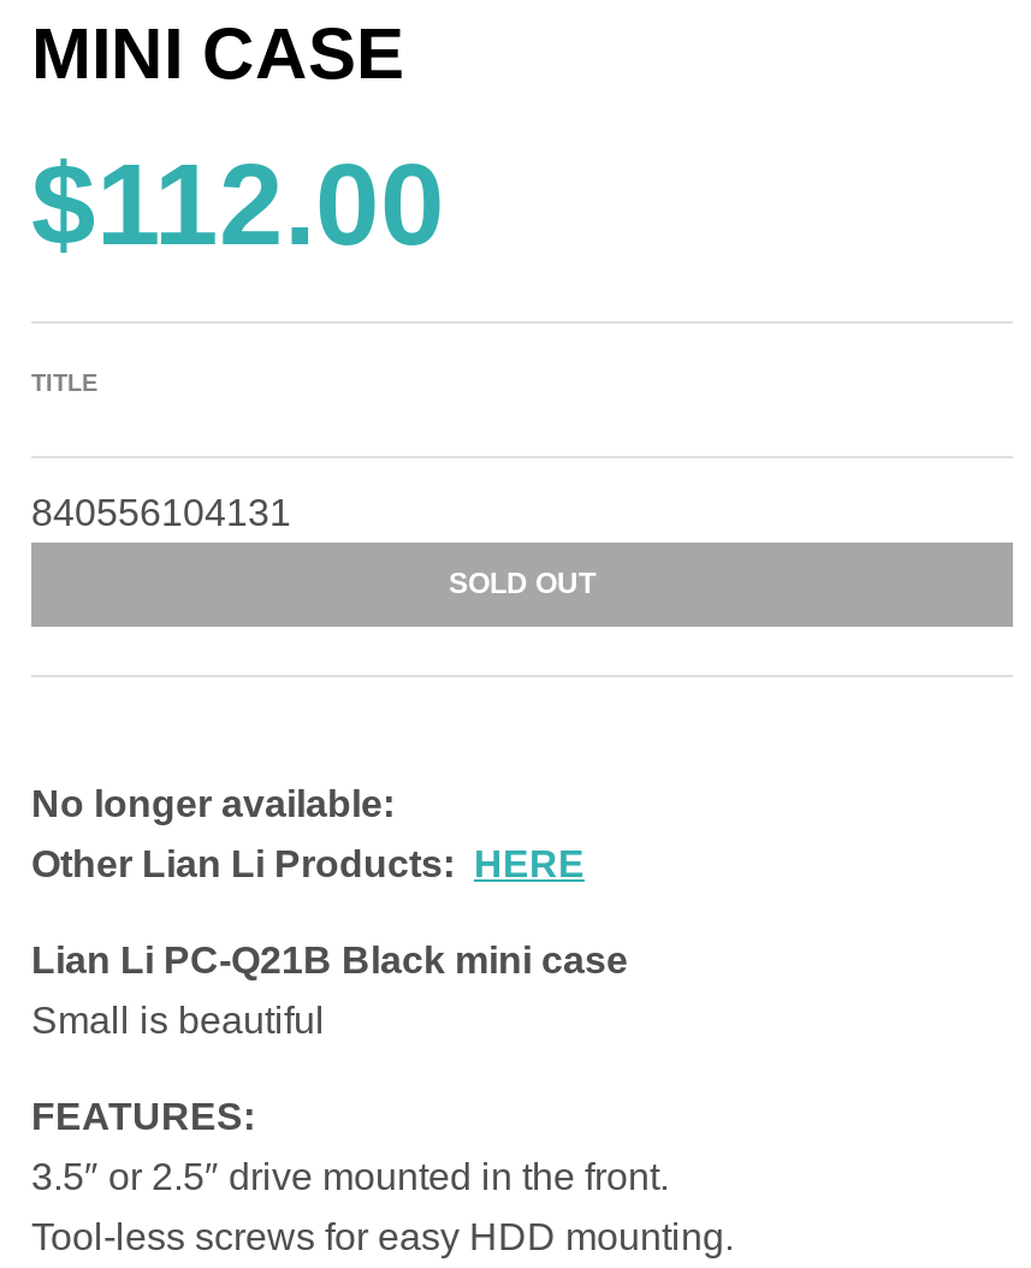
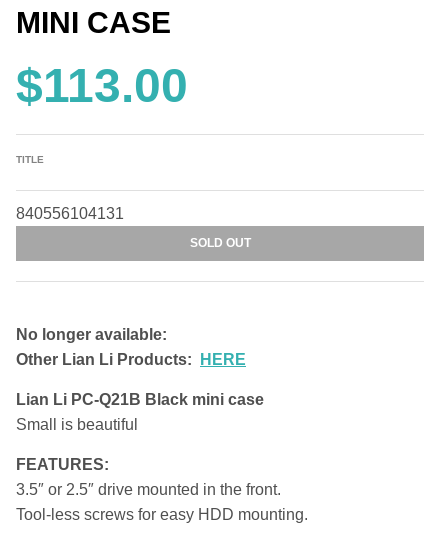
- $112.00
+ $113.00
